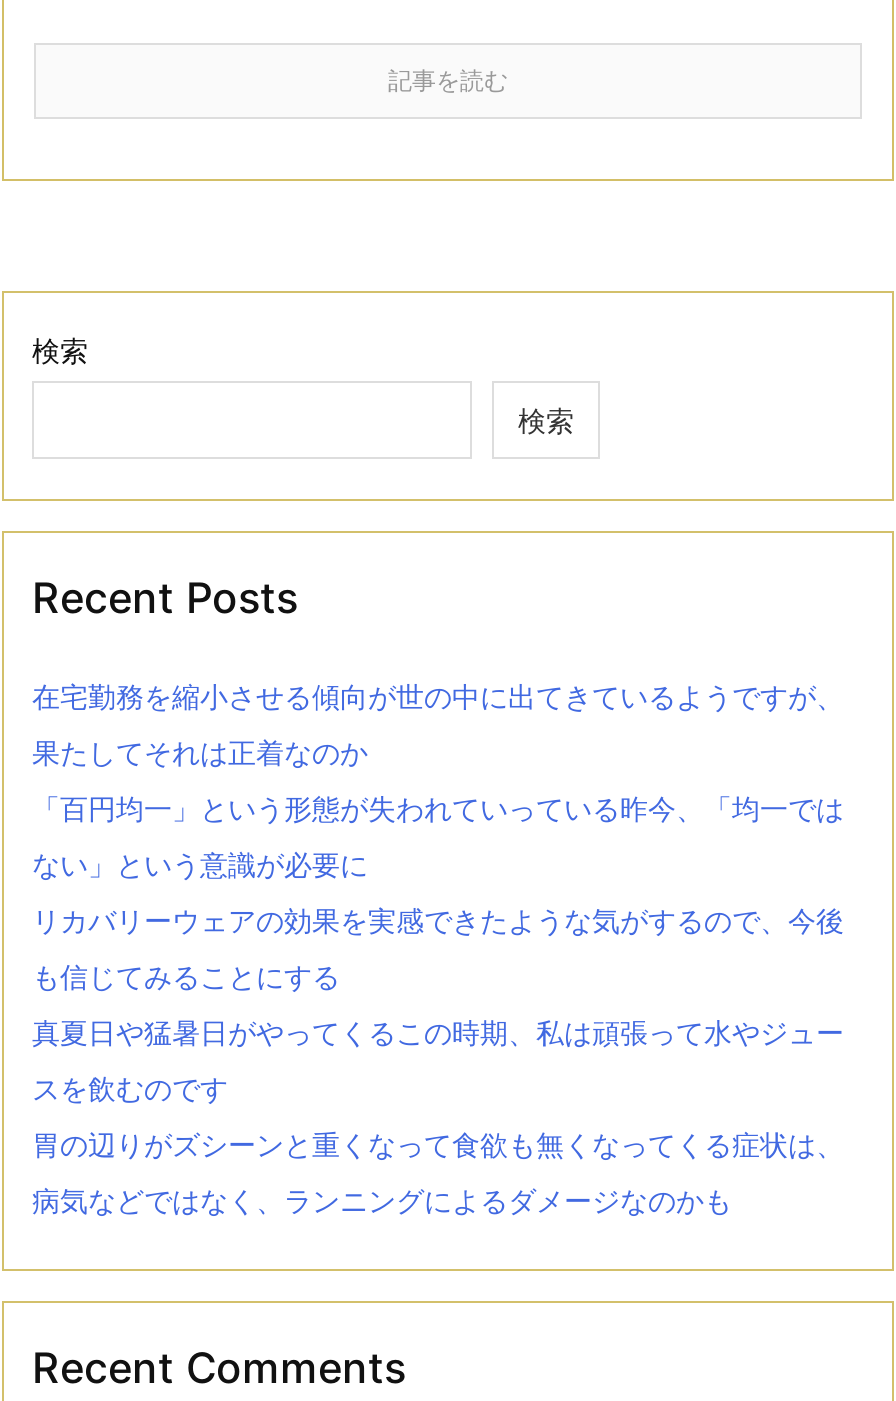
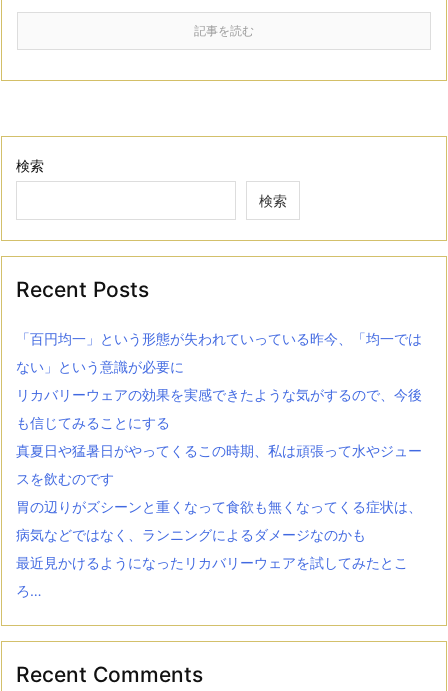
- 在宅勤務を縮小させる傾向が世の中に出てきているようですが、
- 果たしてそれは正着なのか

moved up: 「百円均一」という形態が失われていっている昨今、「均一では | ない」という意識が必要に | リカバリーウェアの効果を実感できたような気がするので、今後 | も信じてみることにする | 真夏日や猛暑日がやってくるこの時期、私は頑張って水やジュー | スを飲むのです | 胃の辺りがズシーンと重くなって食欲も無くなってくる症状は、 | 病気などではなく、ランニングによるダメージなのかも

+ 最近見かけるようになったリカバリーウェアを試してみたとこ
+ ろ…
